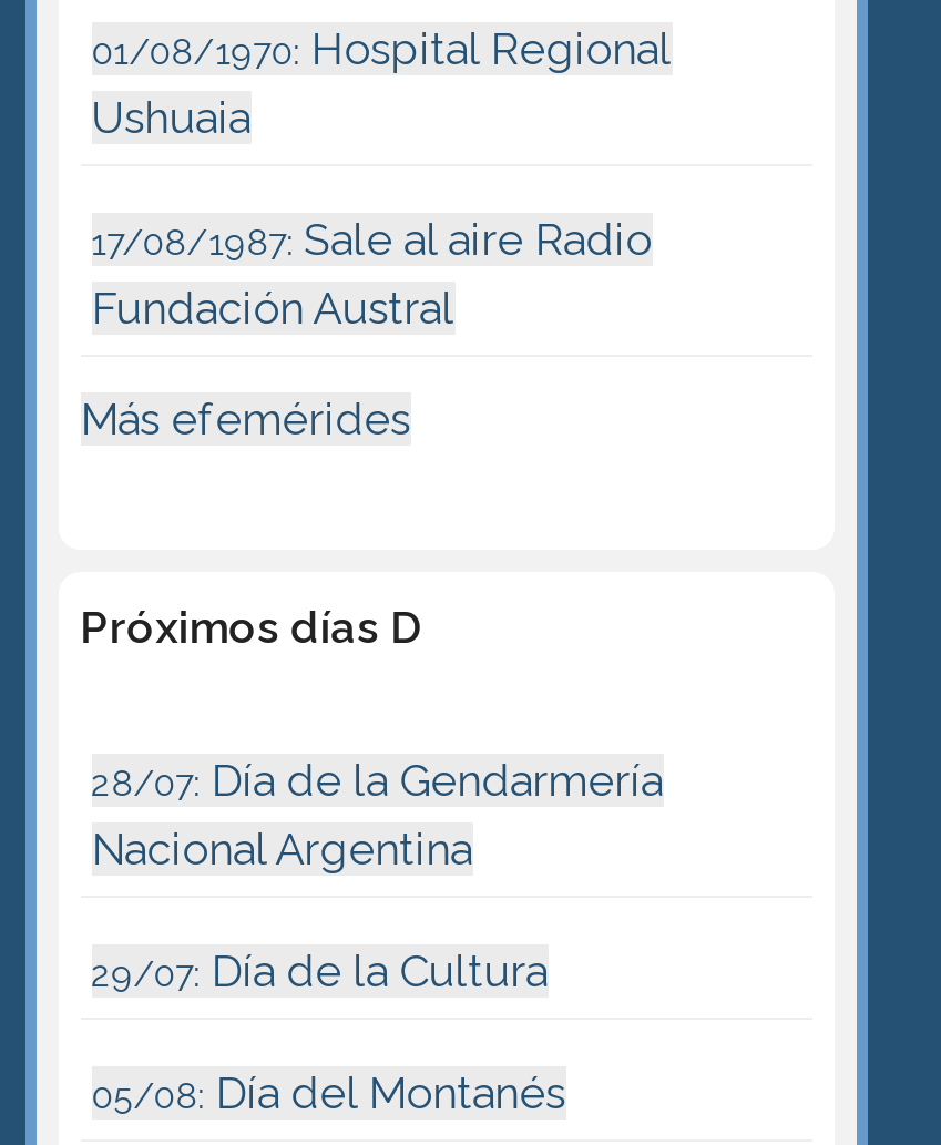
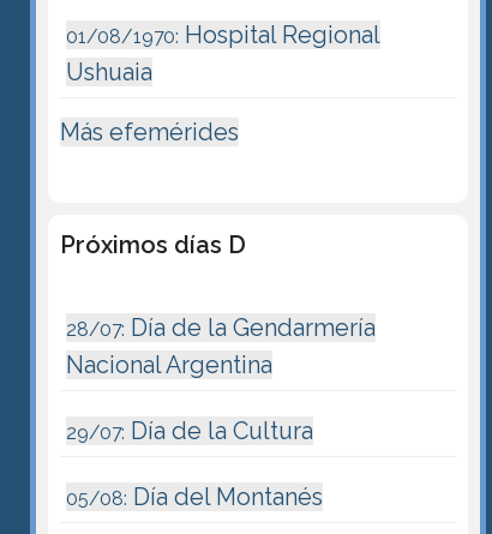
- 17/08/1987: Sale al aire Radio
- Fundación Austral
